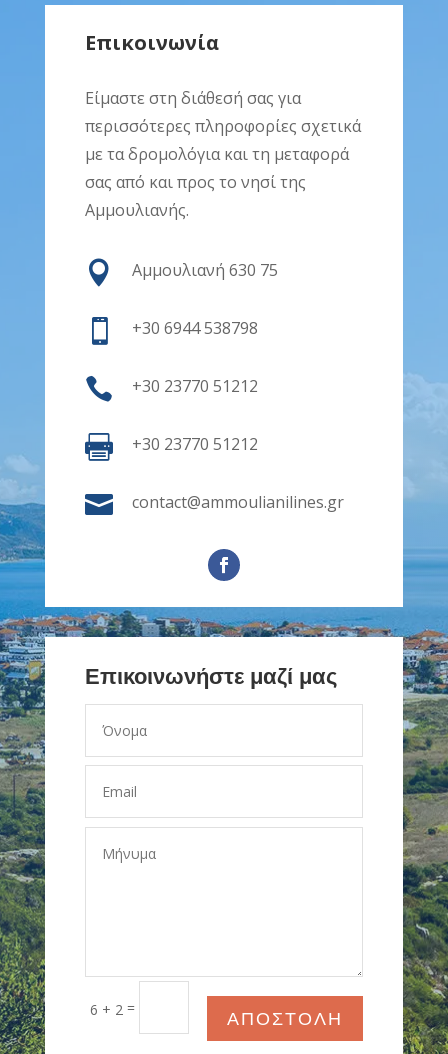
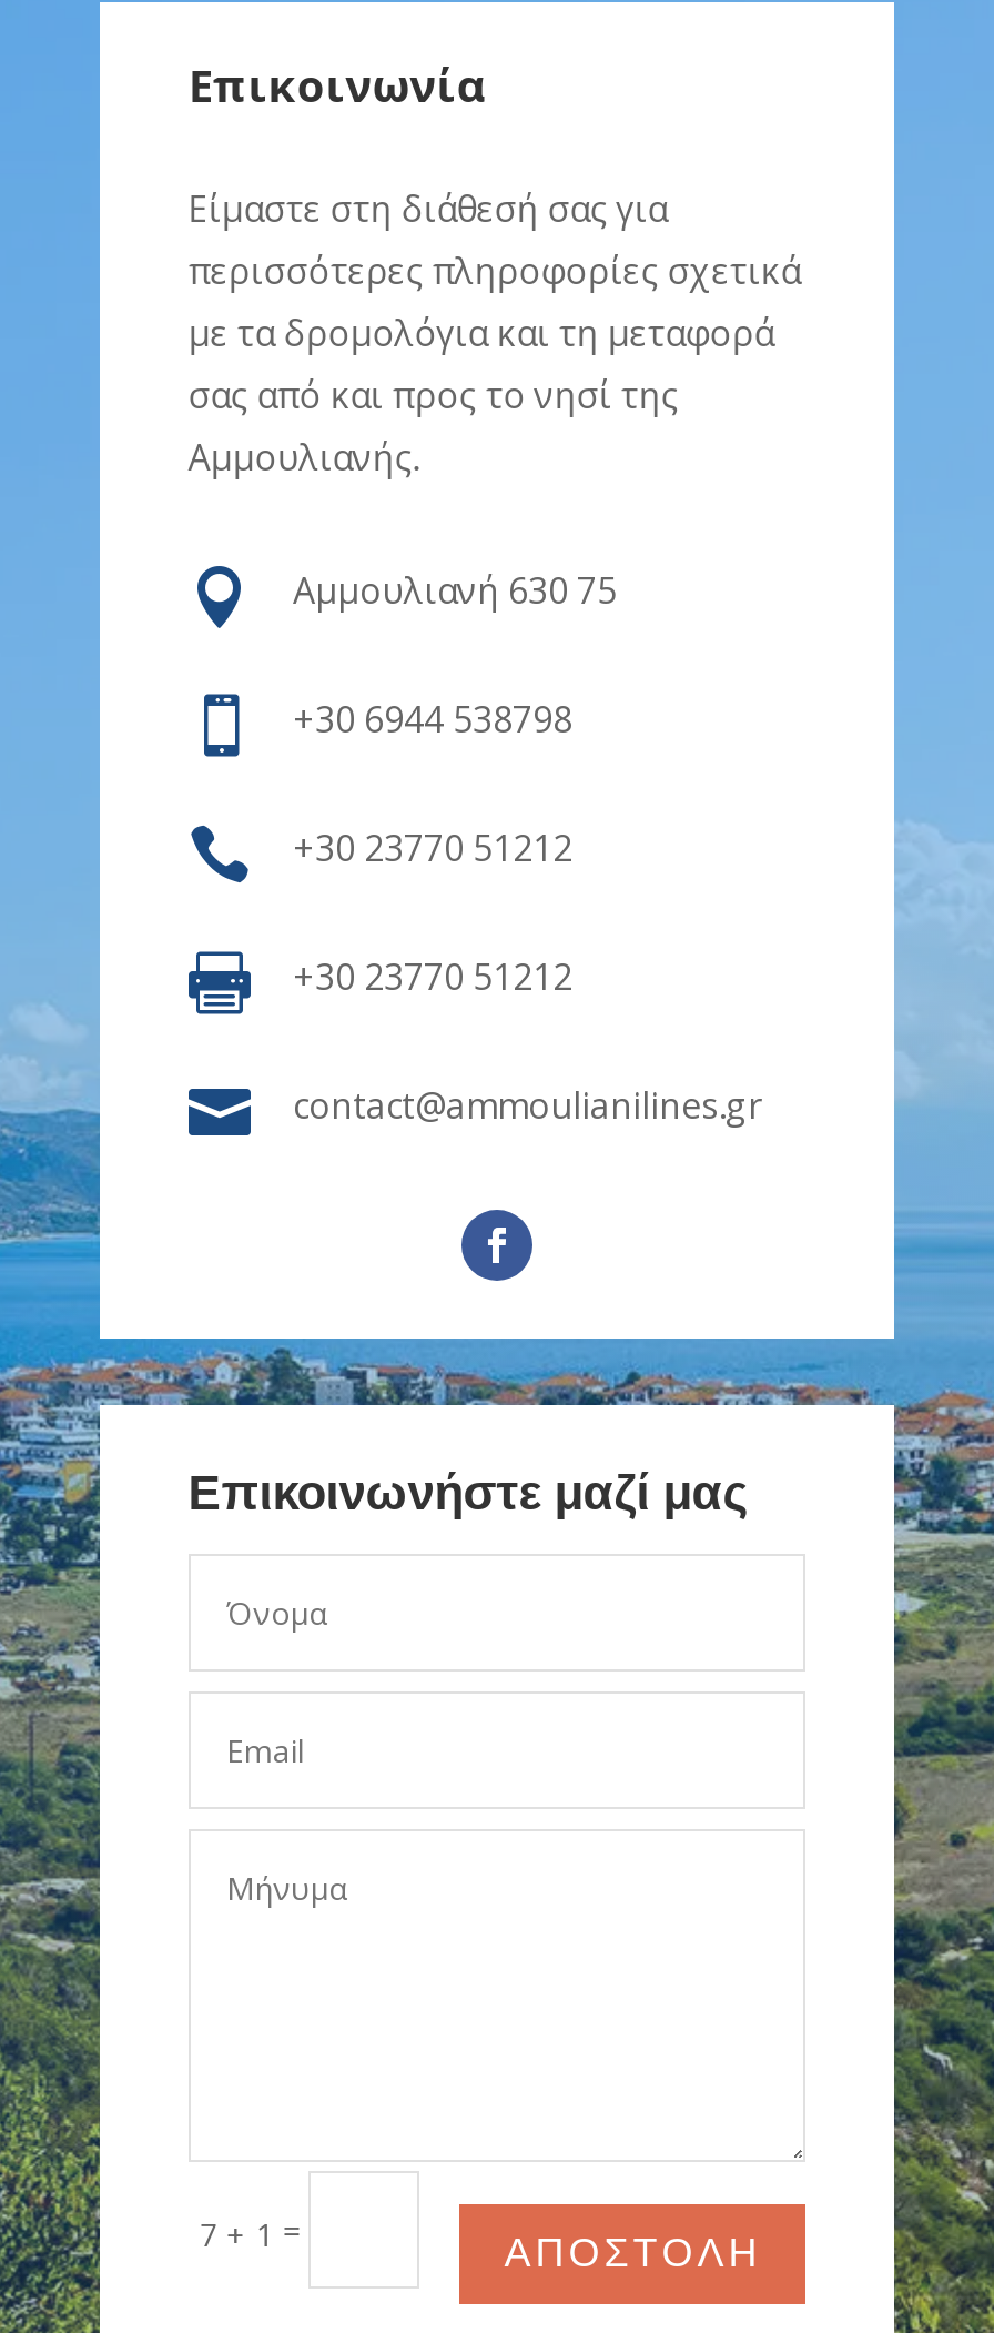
- 6 + 2 =
+ 7 + 1 =
